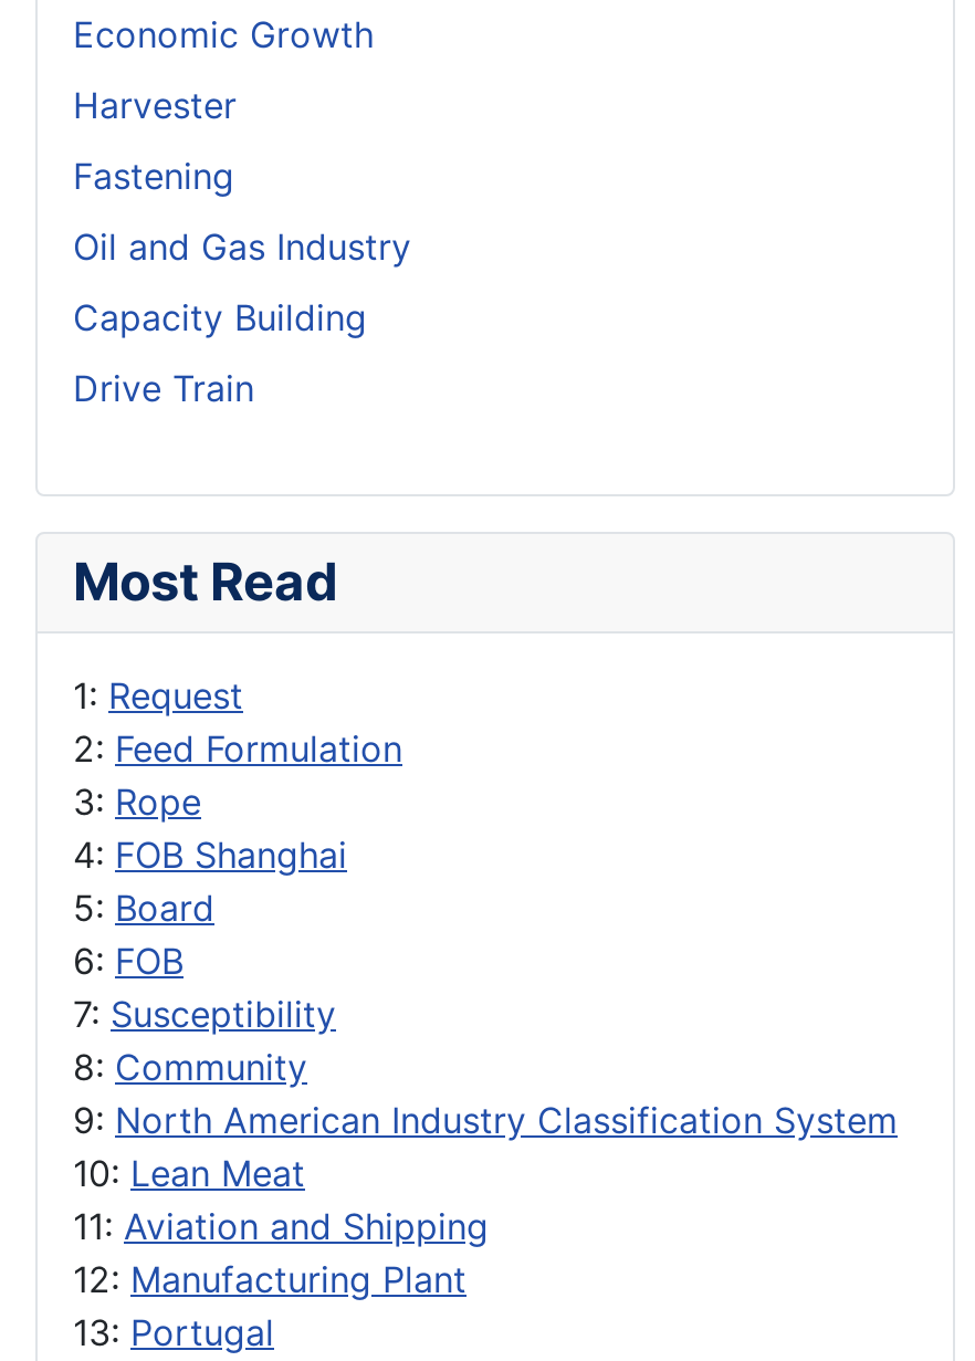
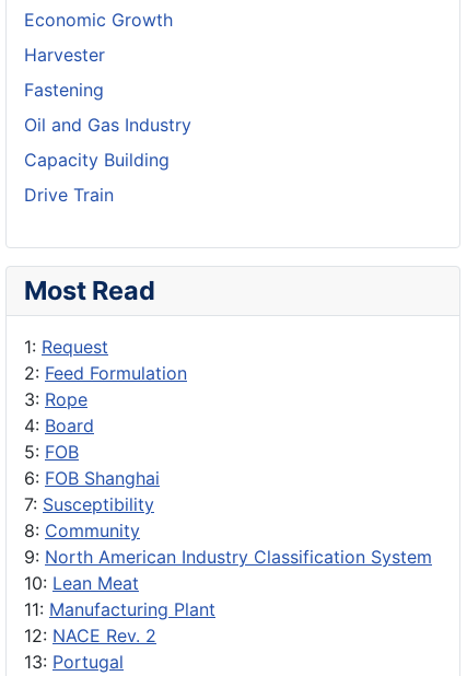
- 4: FOB Shanghai
- 5: Board
- 6: FOB
+ 4: Board
+ 5: FOB
+ 6: FOB Shanghai

- 11: Aviation and Shipping
- 12: Manufacturing Plant
+ 11: Manufacturing Plant
+ 12: NACE Rev. 2
